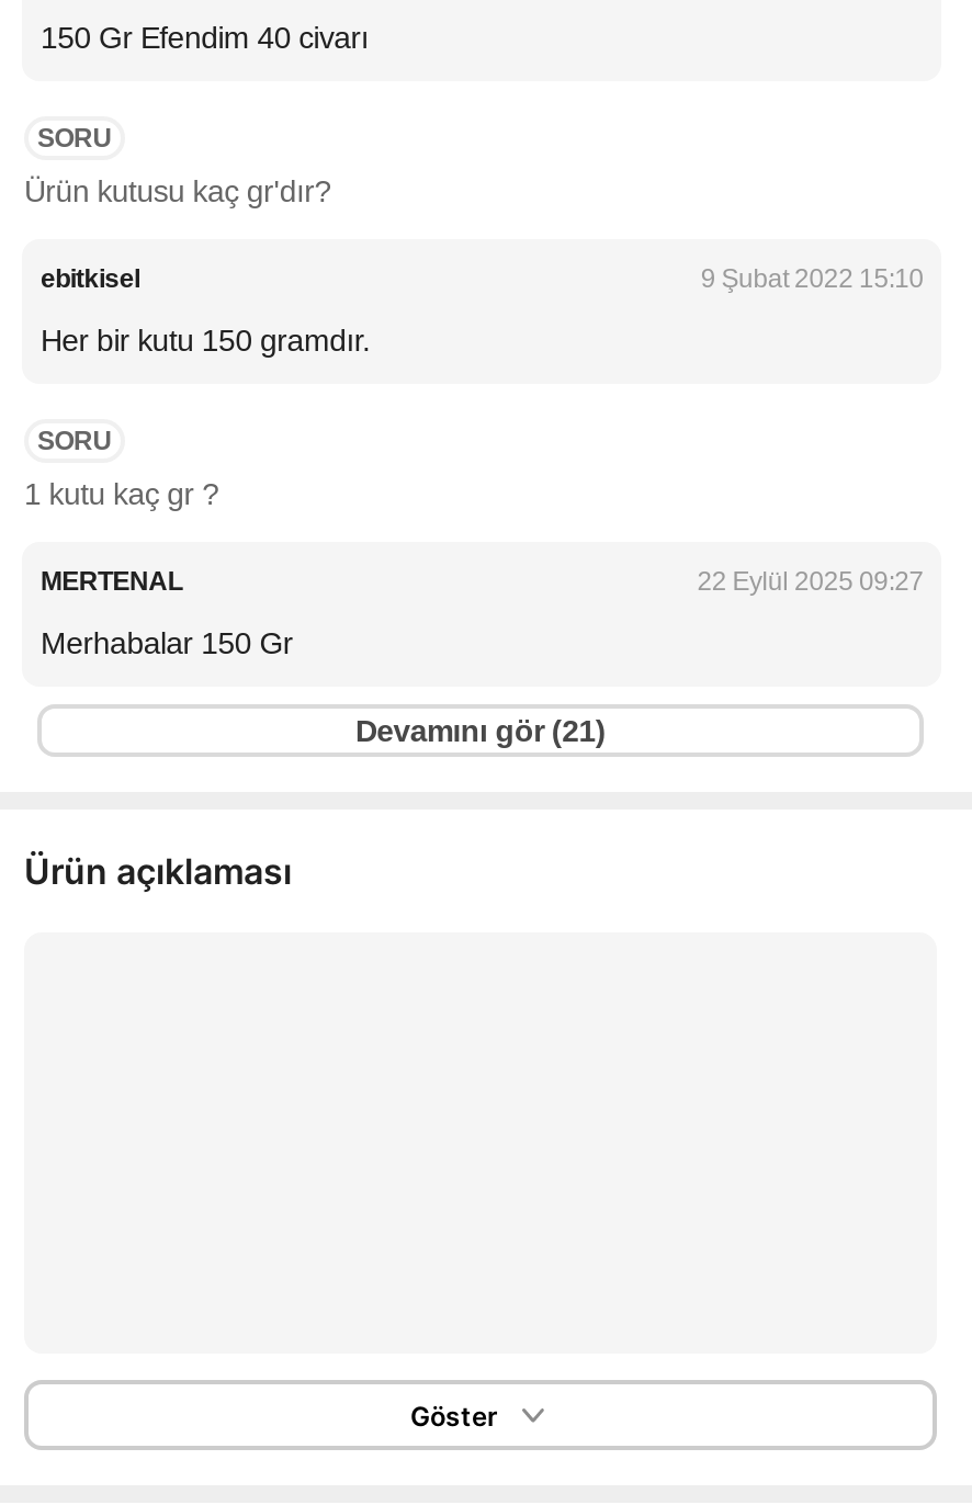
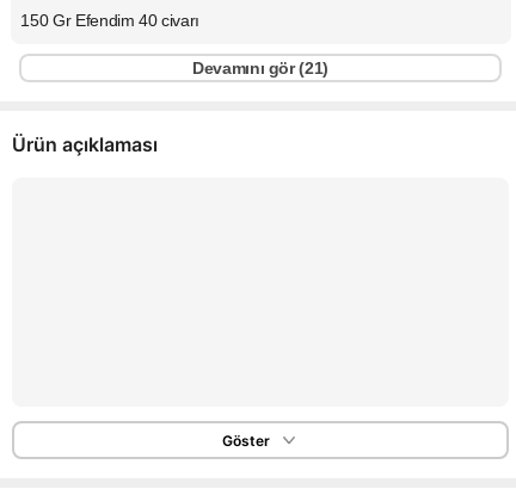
- SORU
- Ürün kutusu kaç gr'dır?
- ebitkisel
- 9 Şubat 2022 15:10
- Her bir kutu 150 gramdır.
- SORU
- 1 kutu kaç gr ?
- MERTENAL
- 22 Eylül 2025 09:27
- Merhabalar 150 Gr
